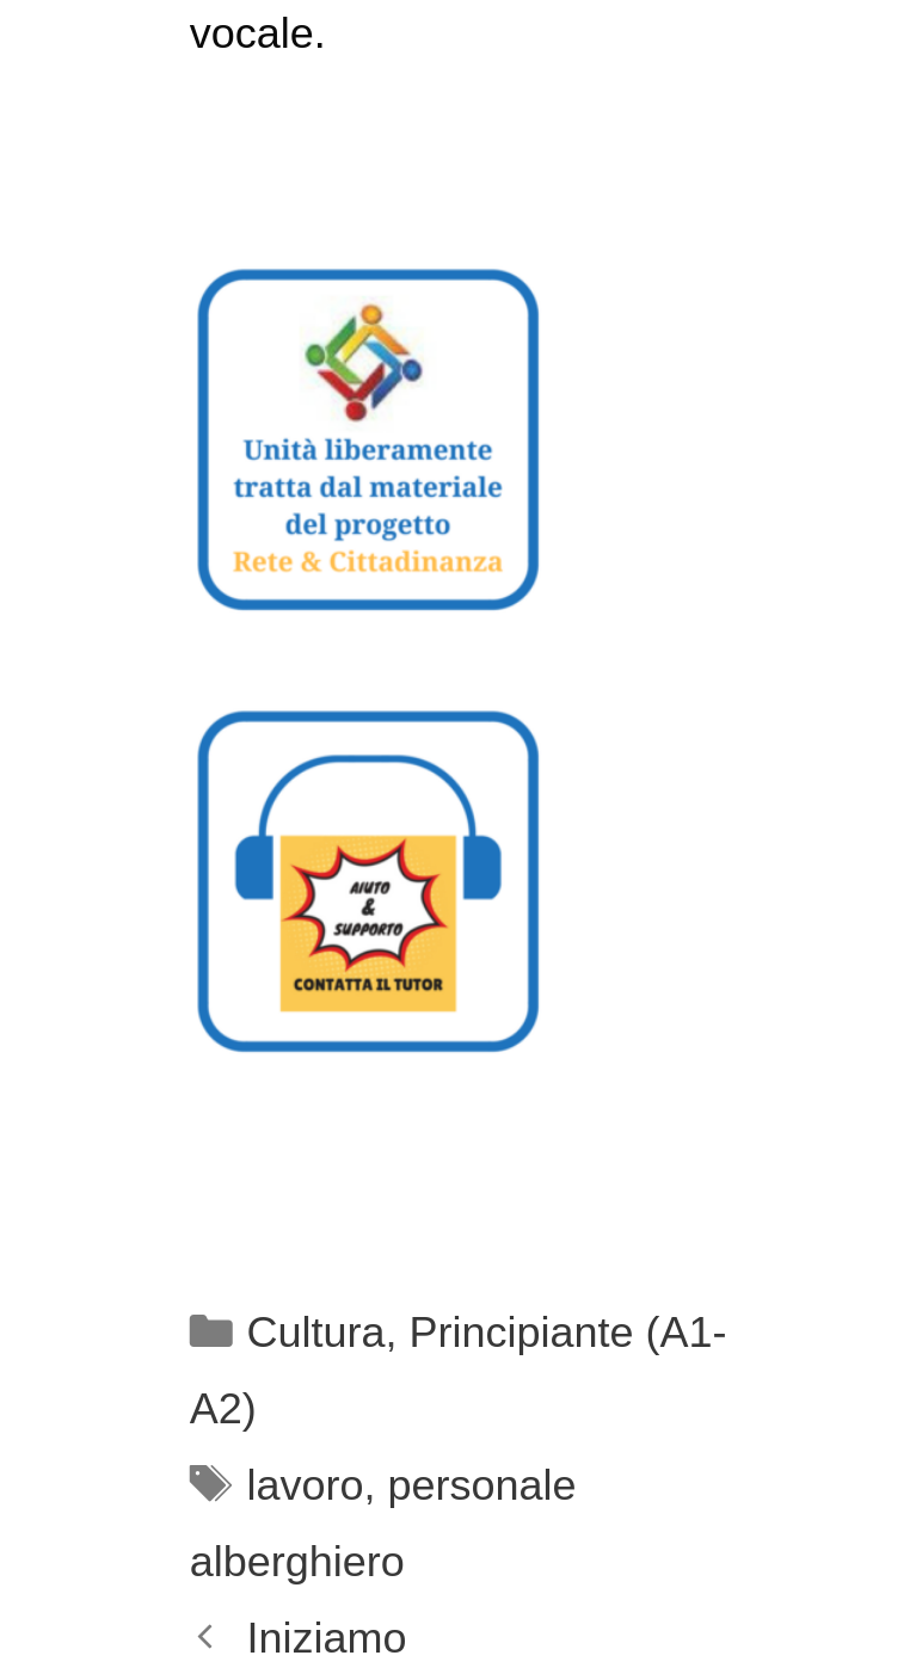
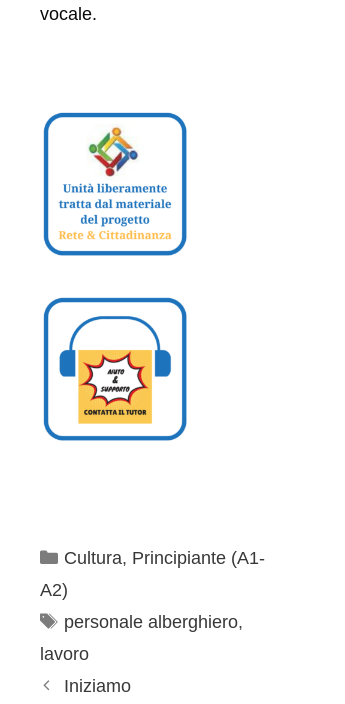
- lavoro, personale
+ personale alberghiero,

- alberghiero
+ lavoro
